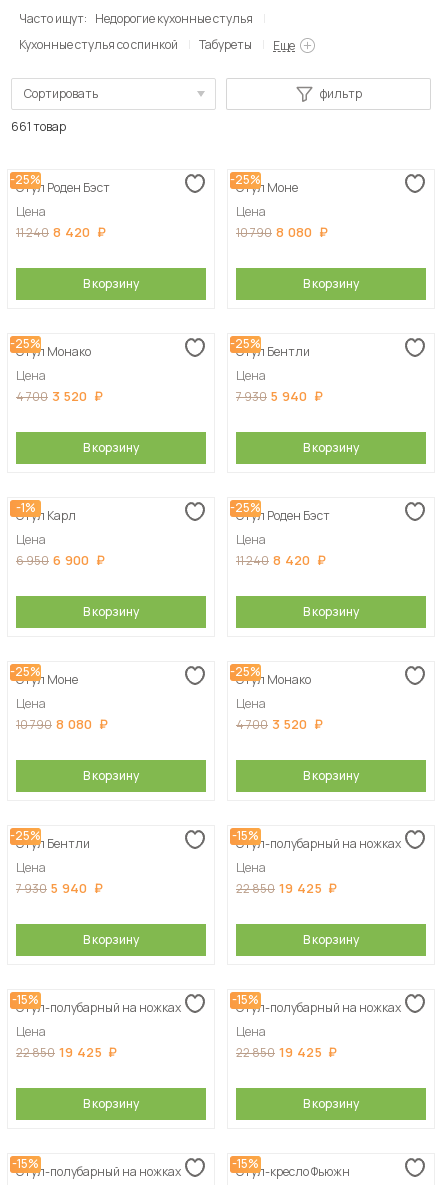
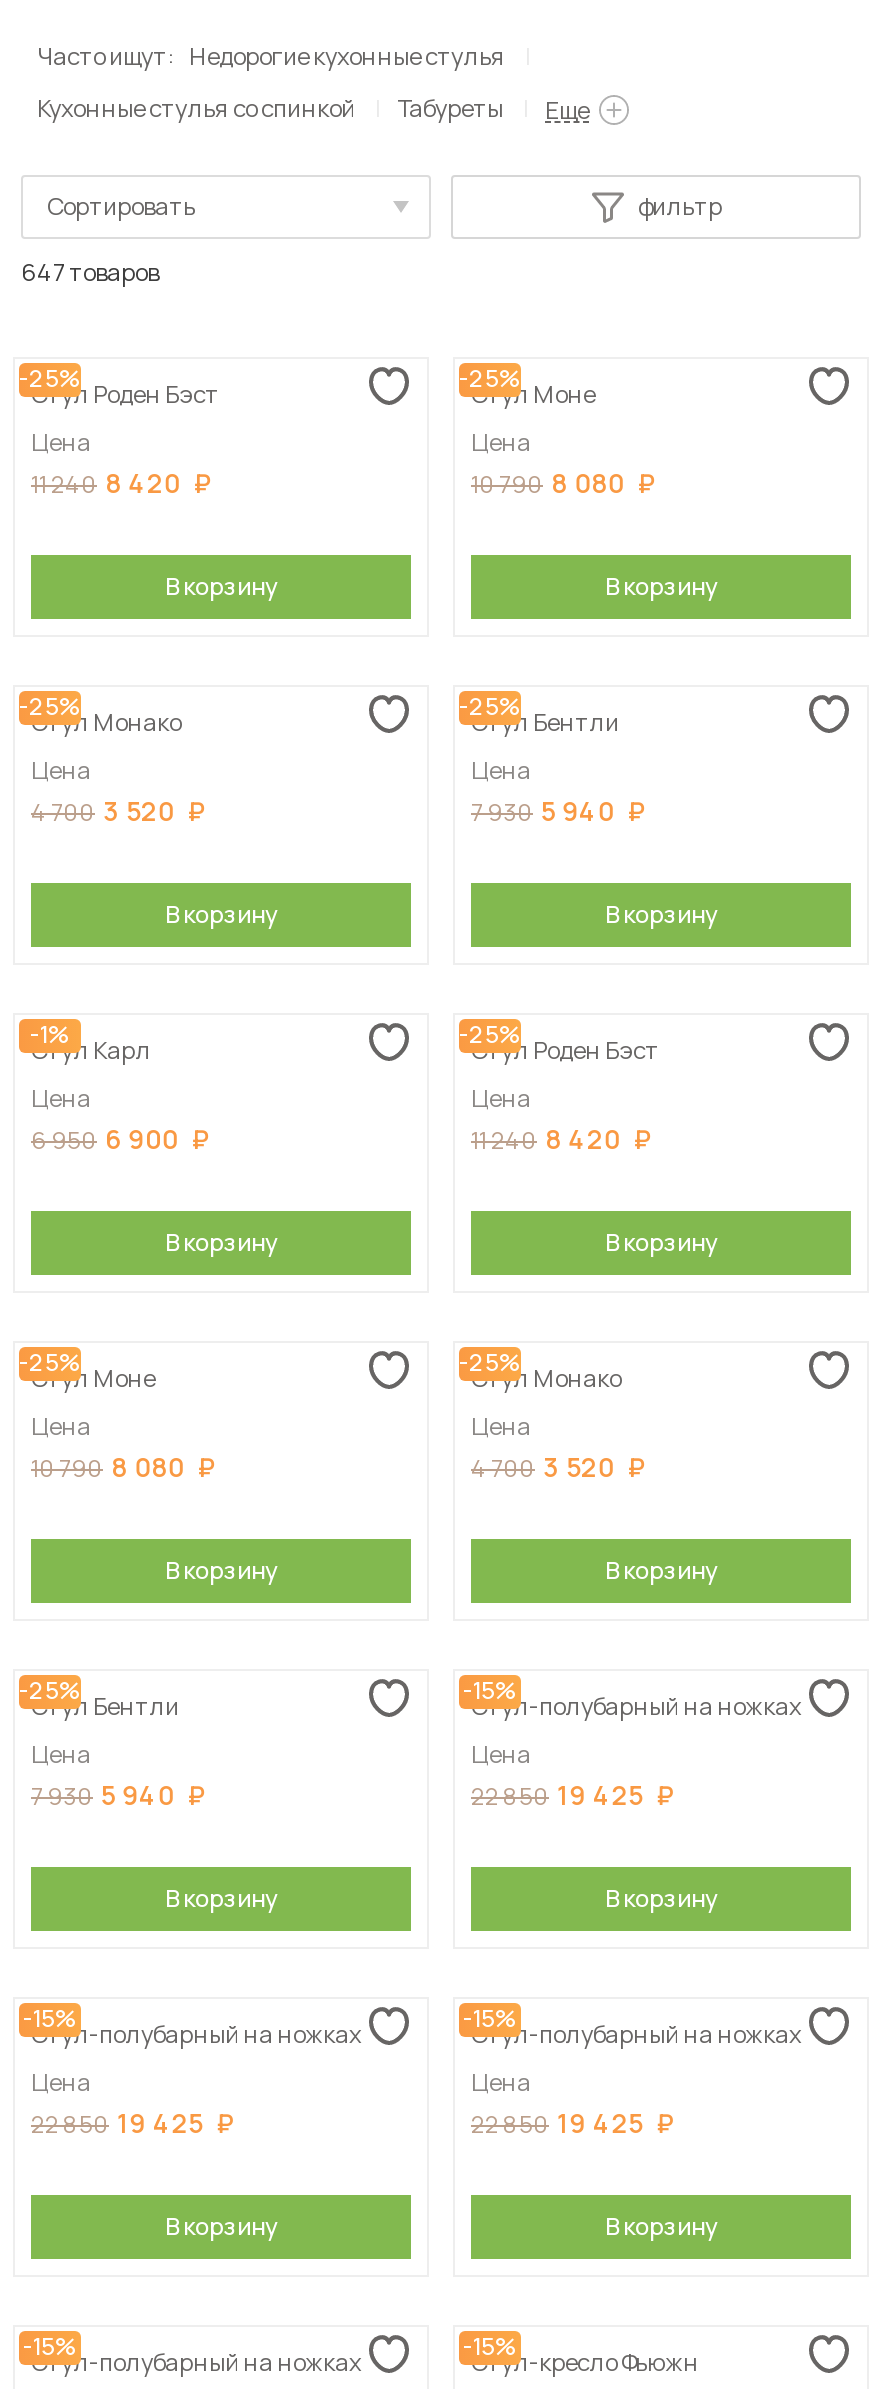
- 661 товар
+ 647 товаров
